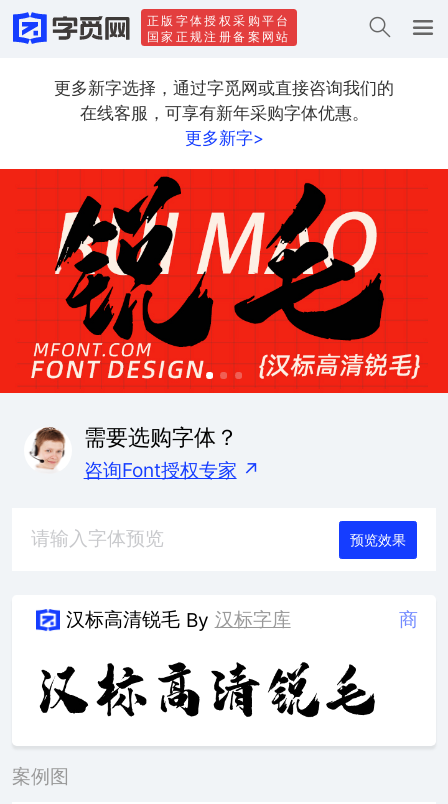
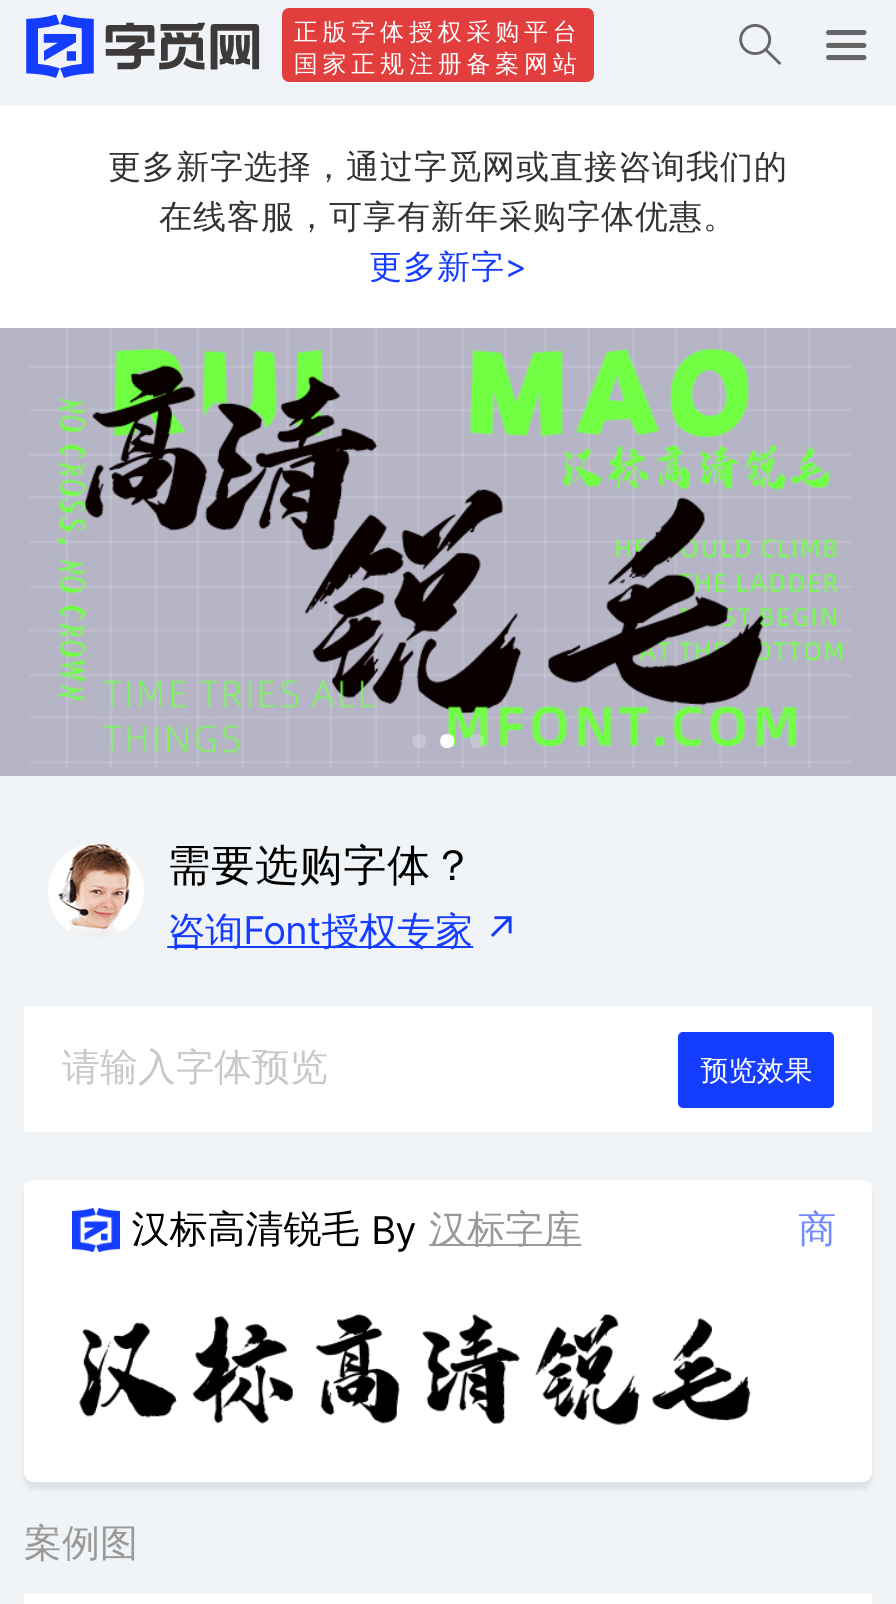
- [image]
+ [image]
